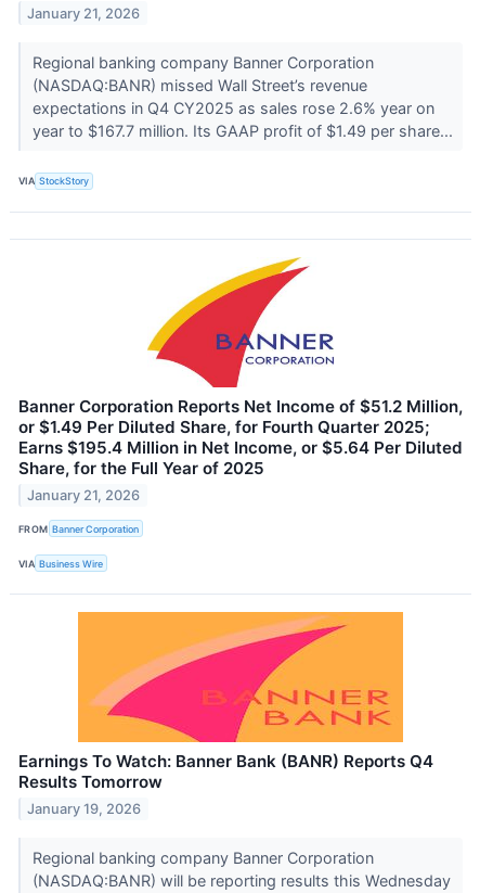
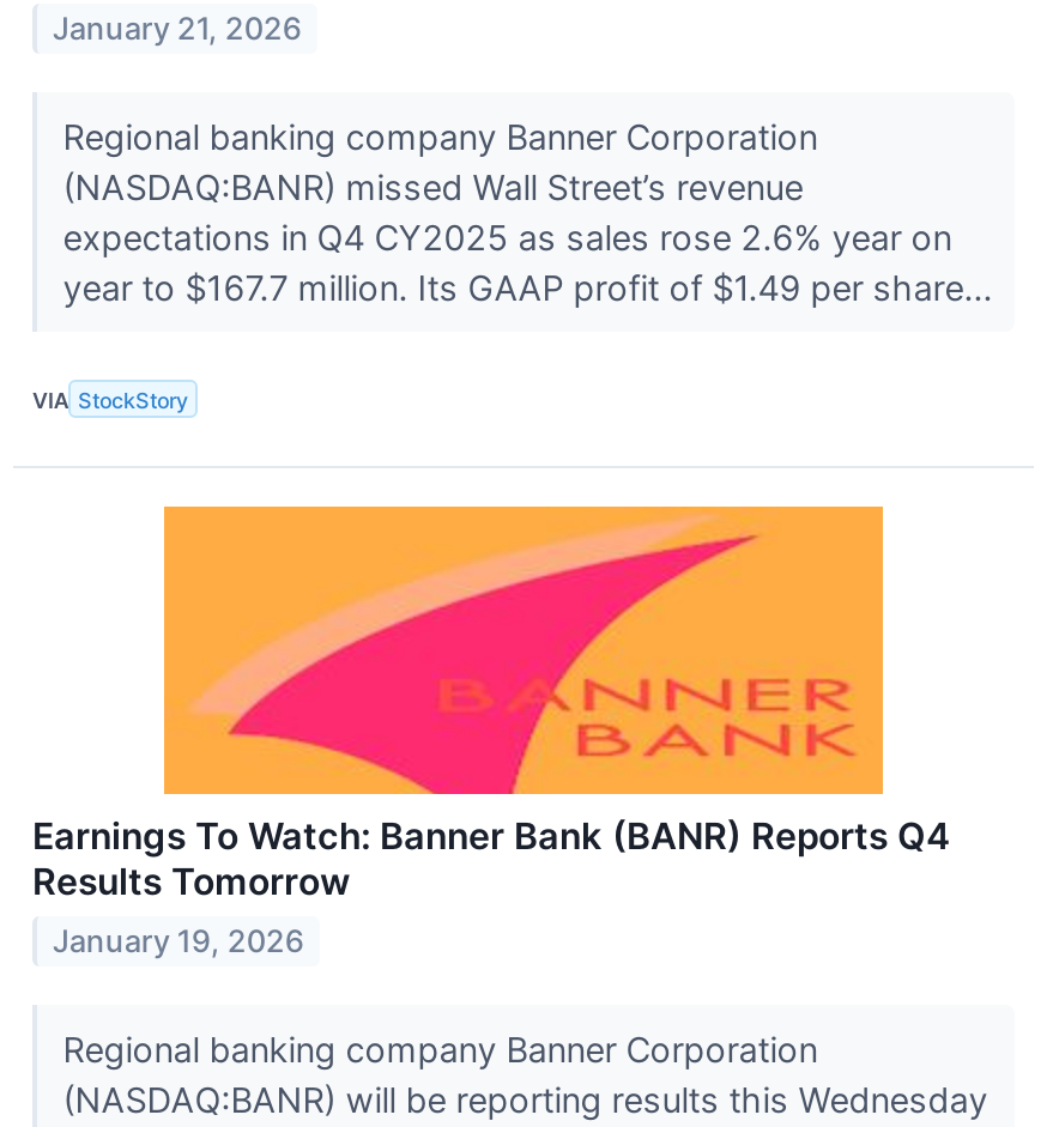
- [image]
- Banner Corporation Reports Net Income of $51.2 Million,
- or $1.49 Per Diluted Share, for Fourth Quarter 2025;
- Earns $195.4 Million in Net Income, or $5.64 Per Diluted
- Share, for the Full Year of 2025
- January 21, 2026
- FROM Banner Corporation
- VIA Business Wire
